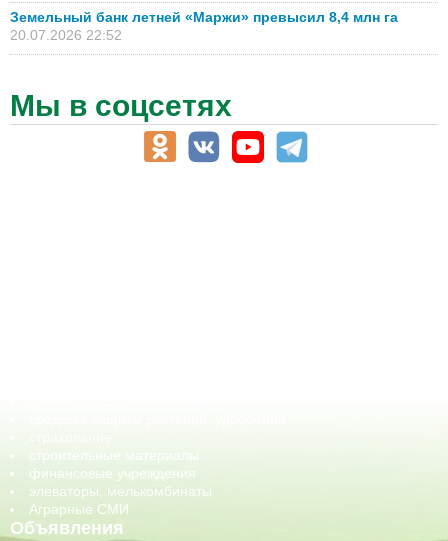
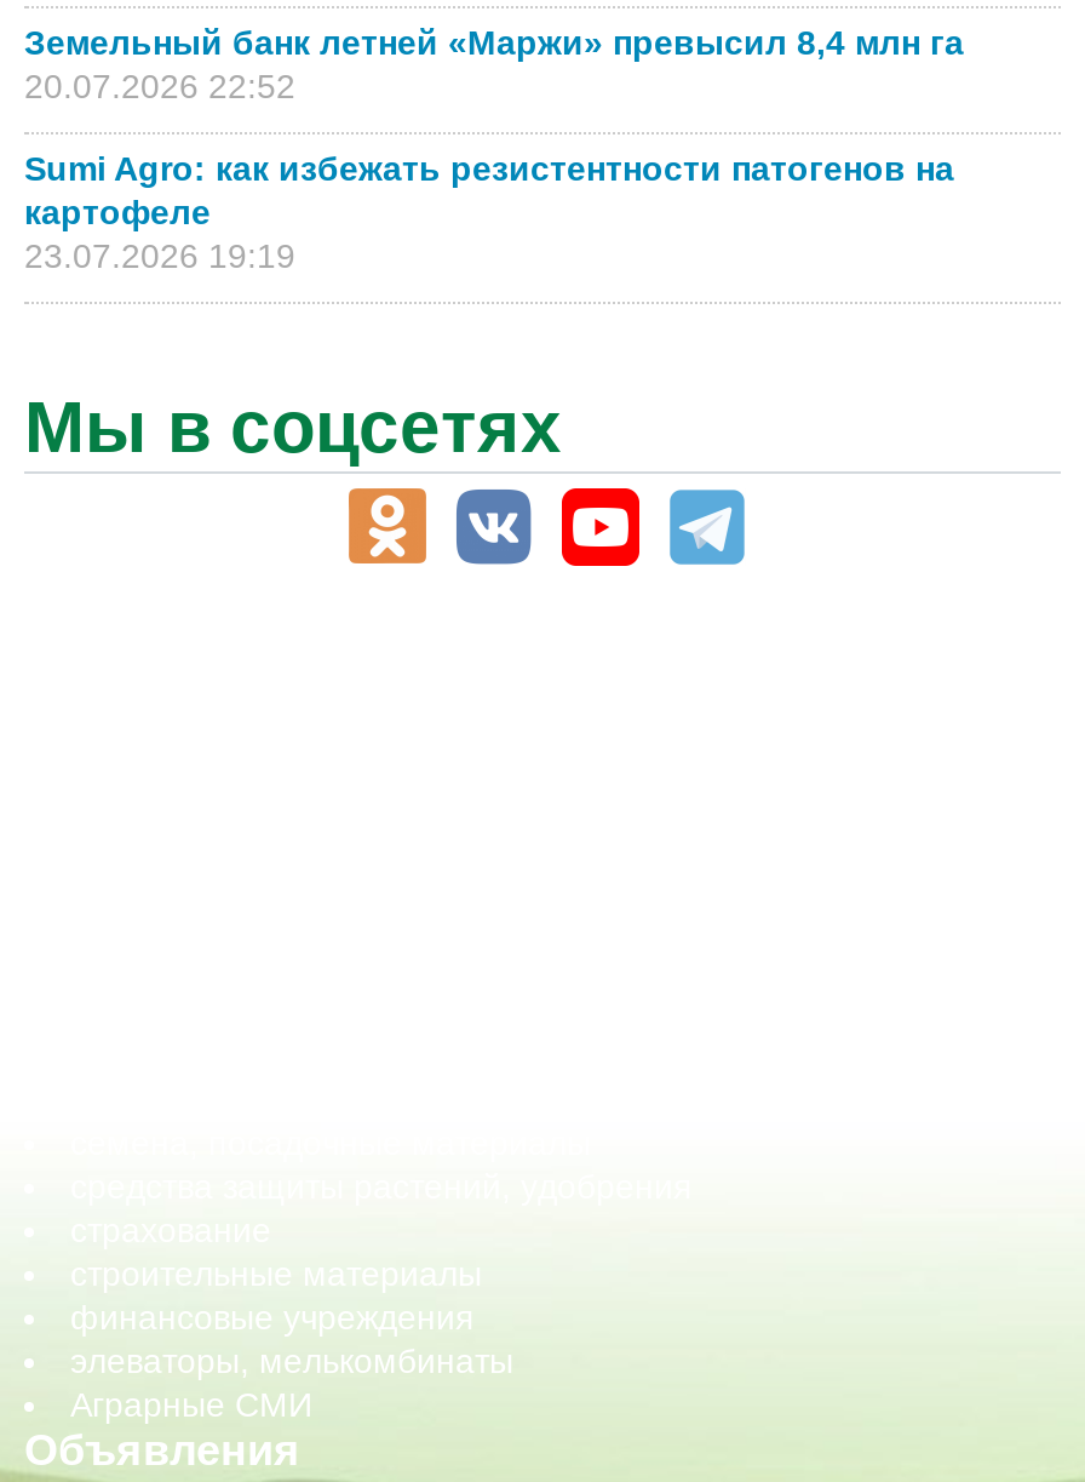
+ Sumi Agro: как избежать резистентности патогенов на
+ картофеле
+ 23.07.2026 19:19
